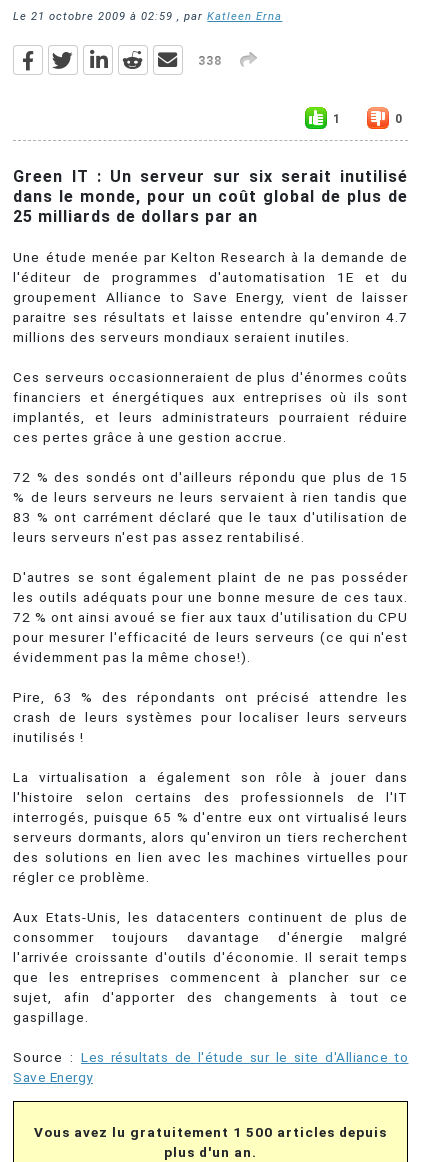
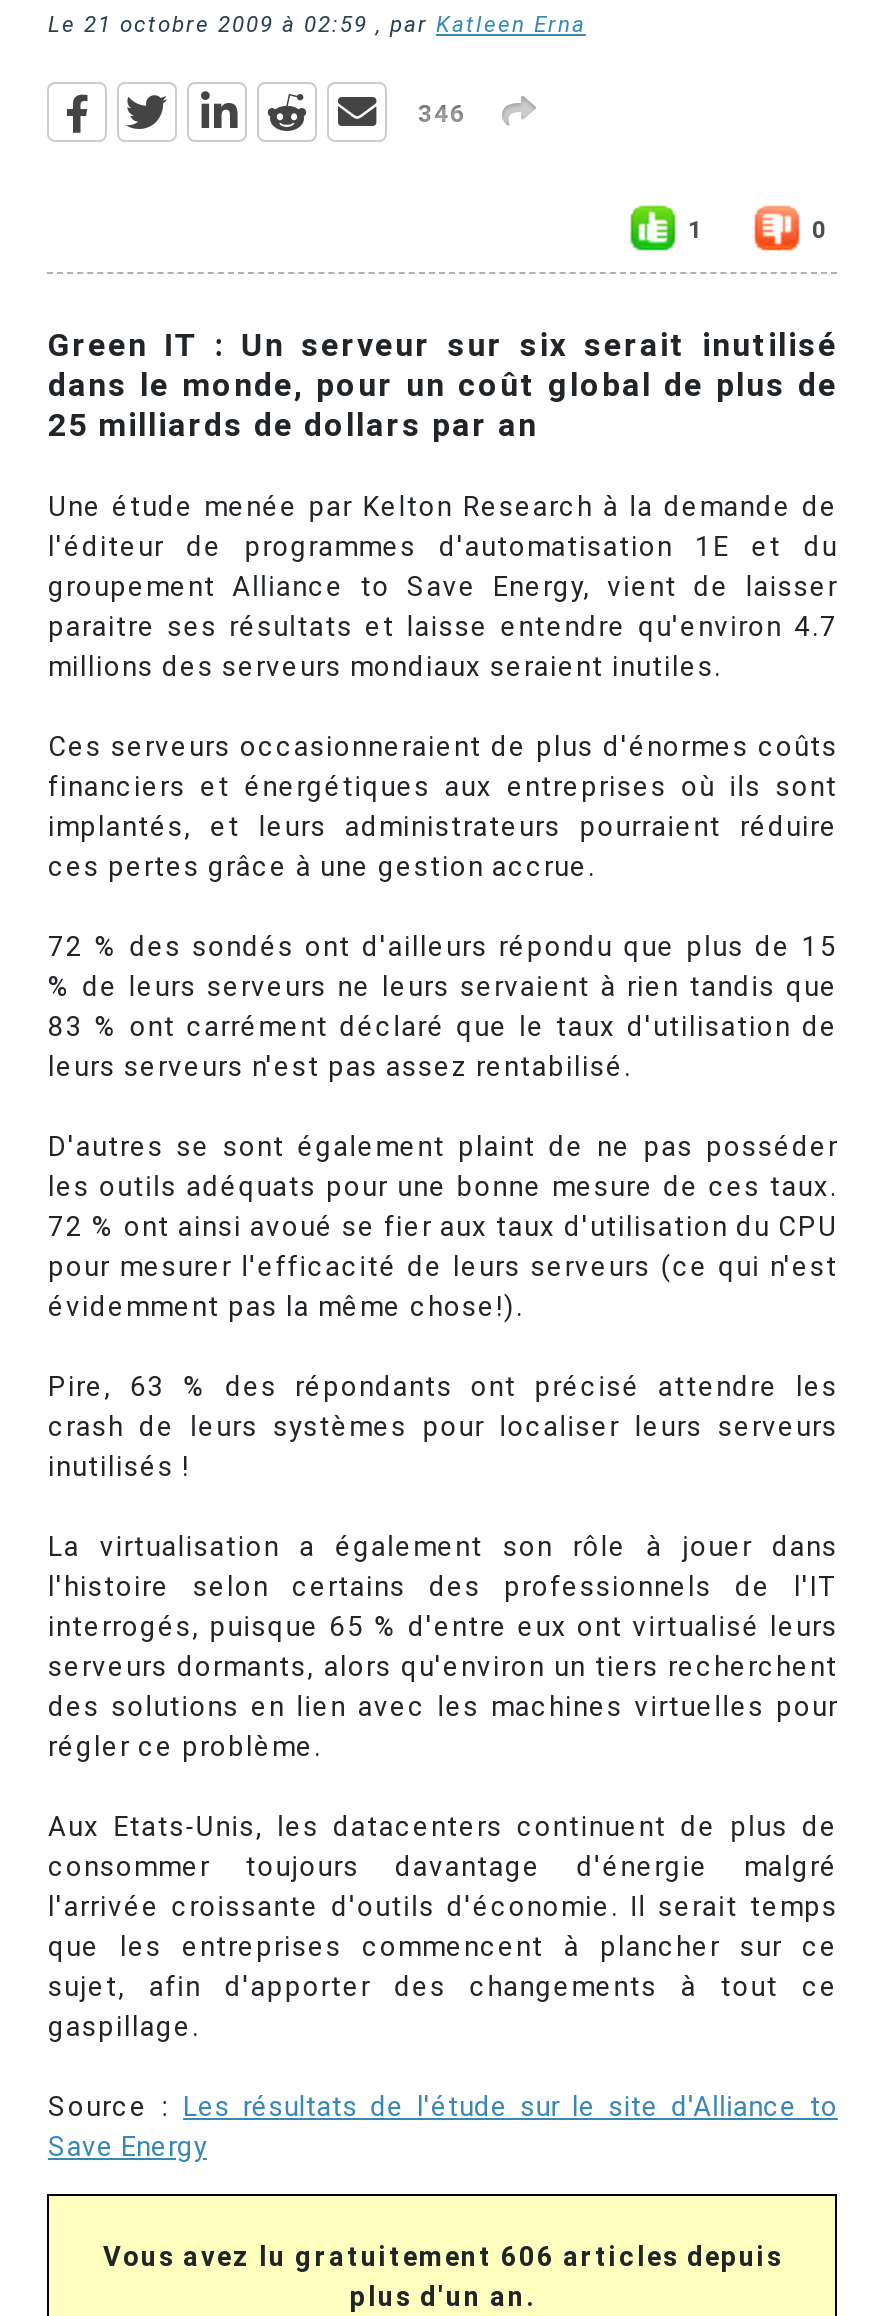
- 338
+ 346

- Vous avez lu gratuitement 1 500 articles depuis
+ Vous avez lu gratuitement 606 articles depuis
